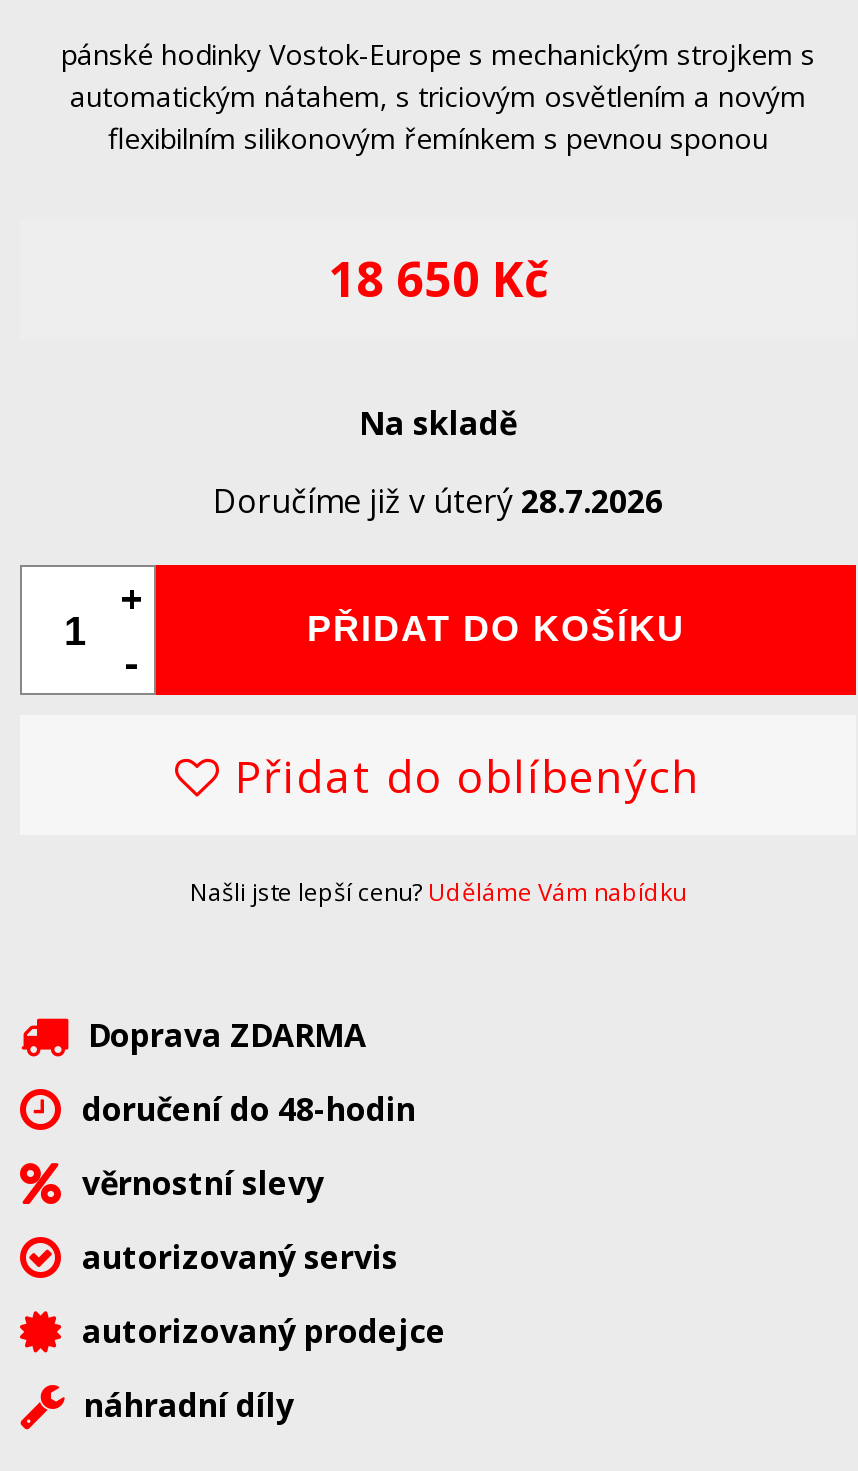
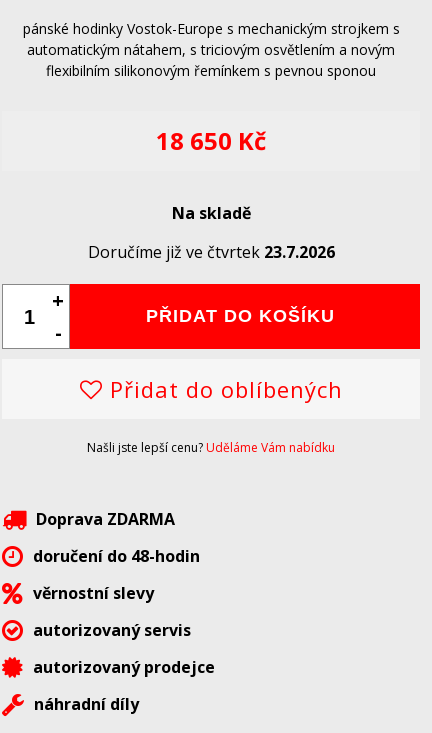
- Doručíme již v úterý 28.7.2026
+ Doručíme již ve čtvrtek 23.7.2026
